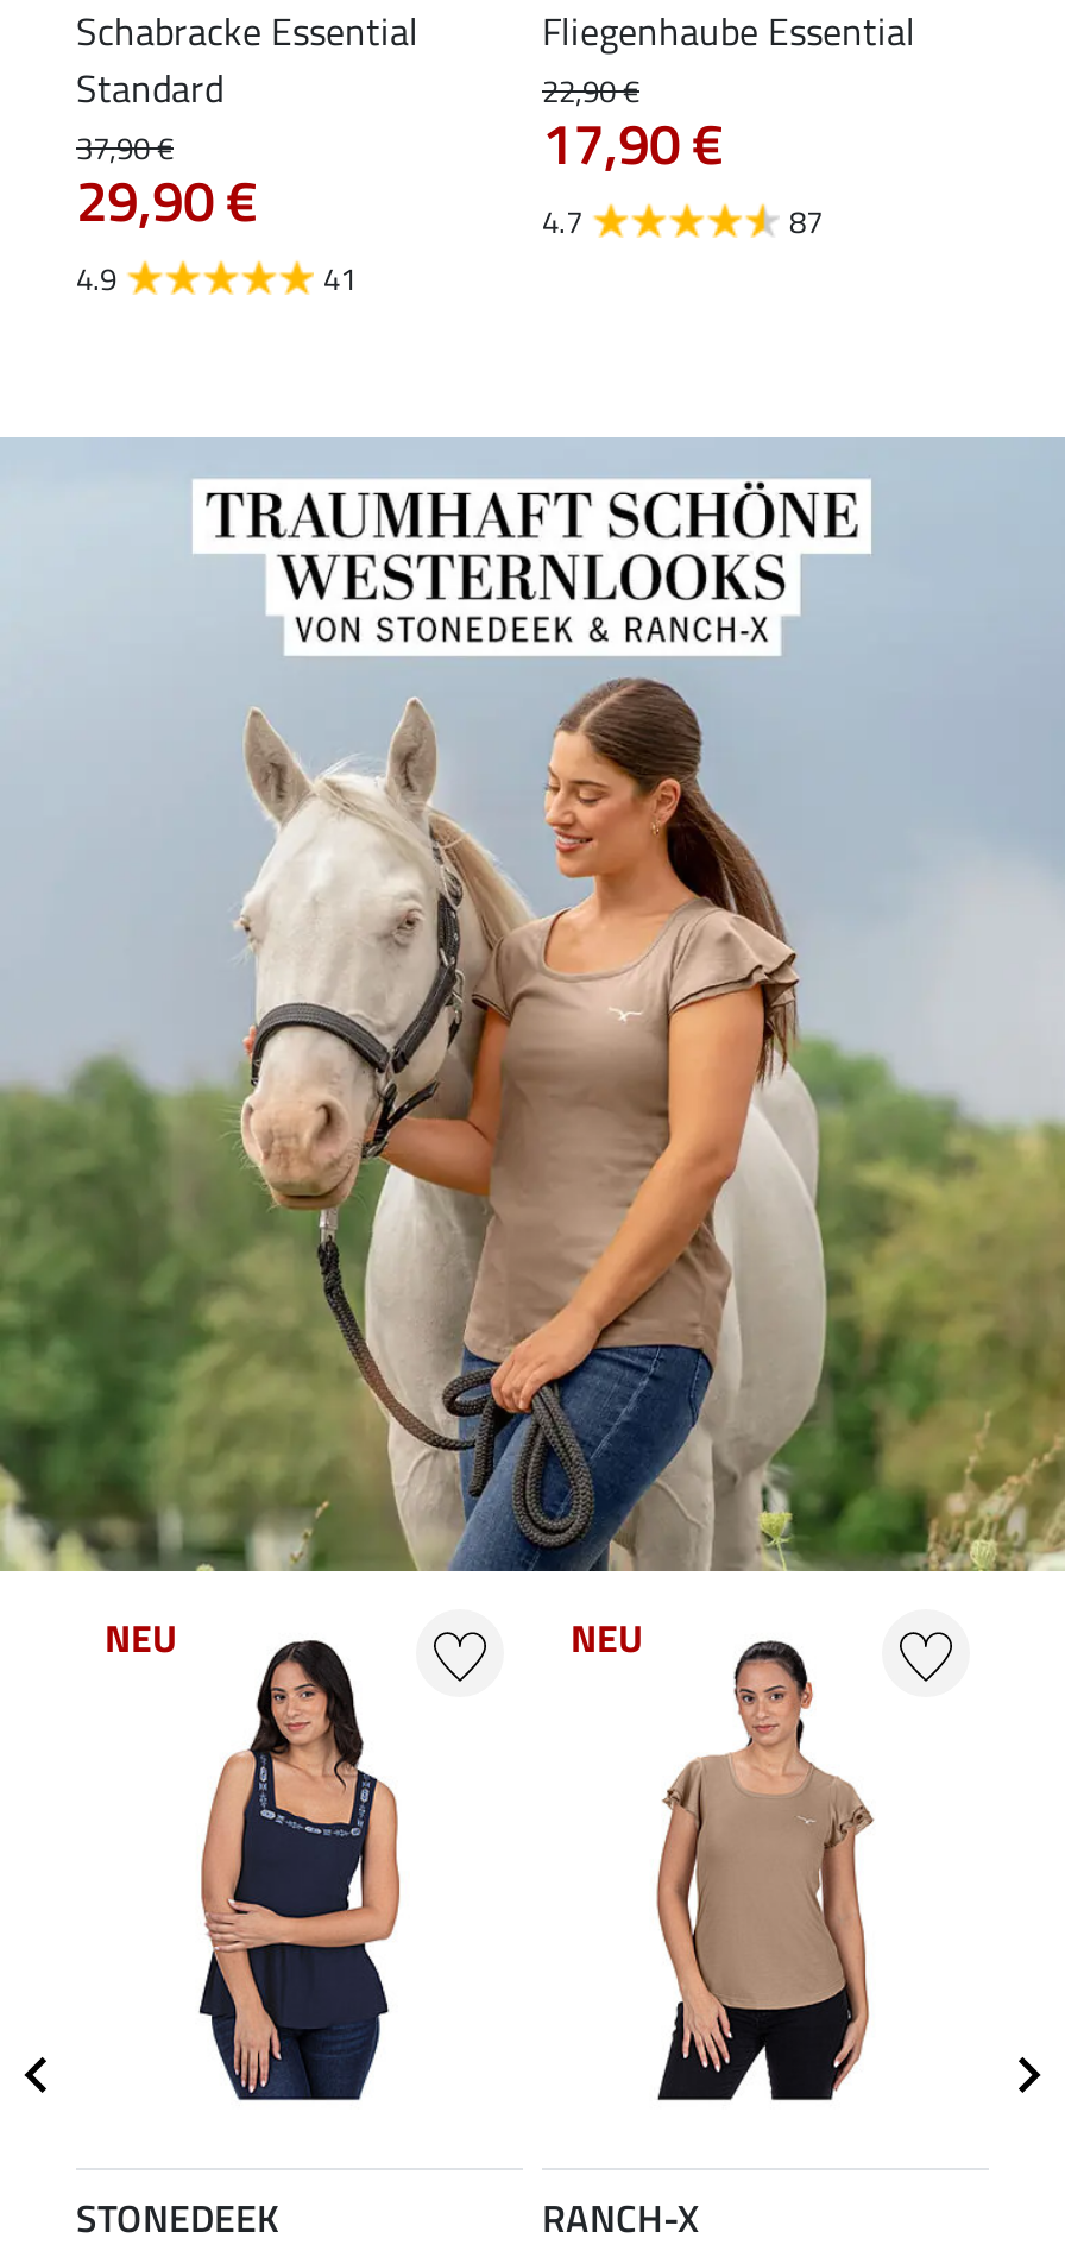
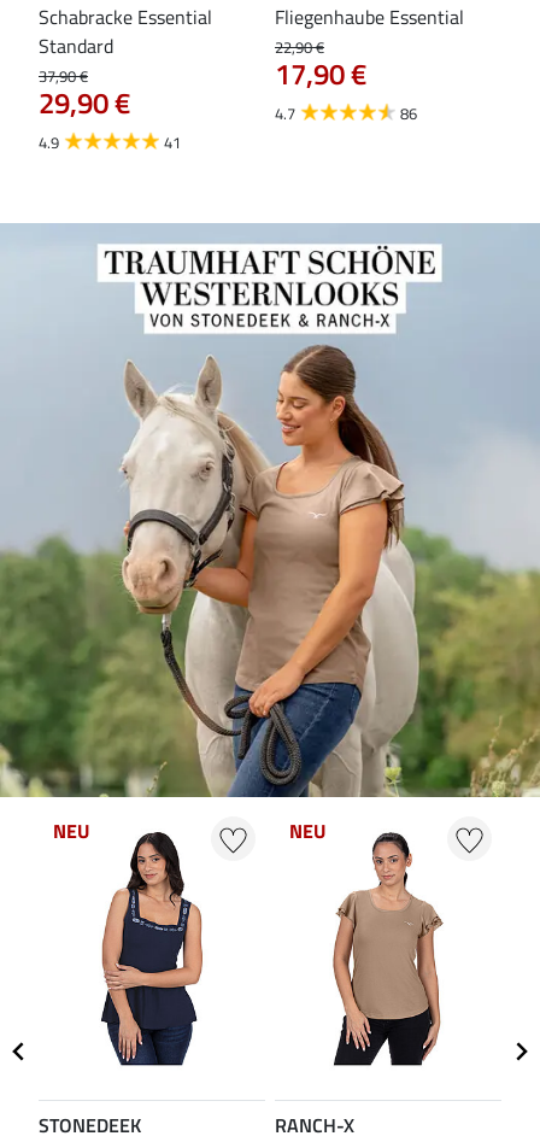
- 87
+ 86
